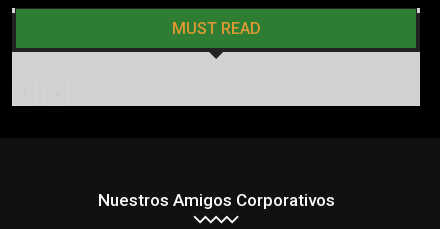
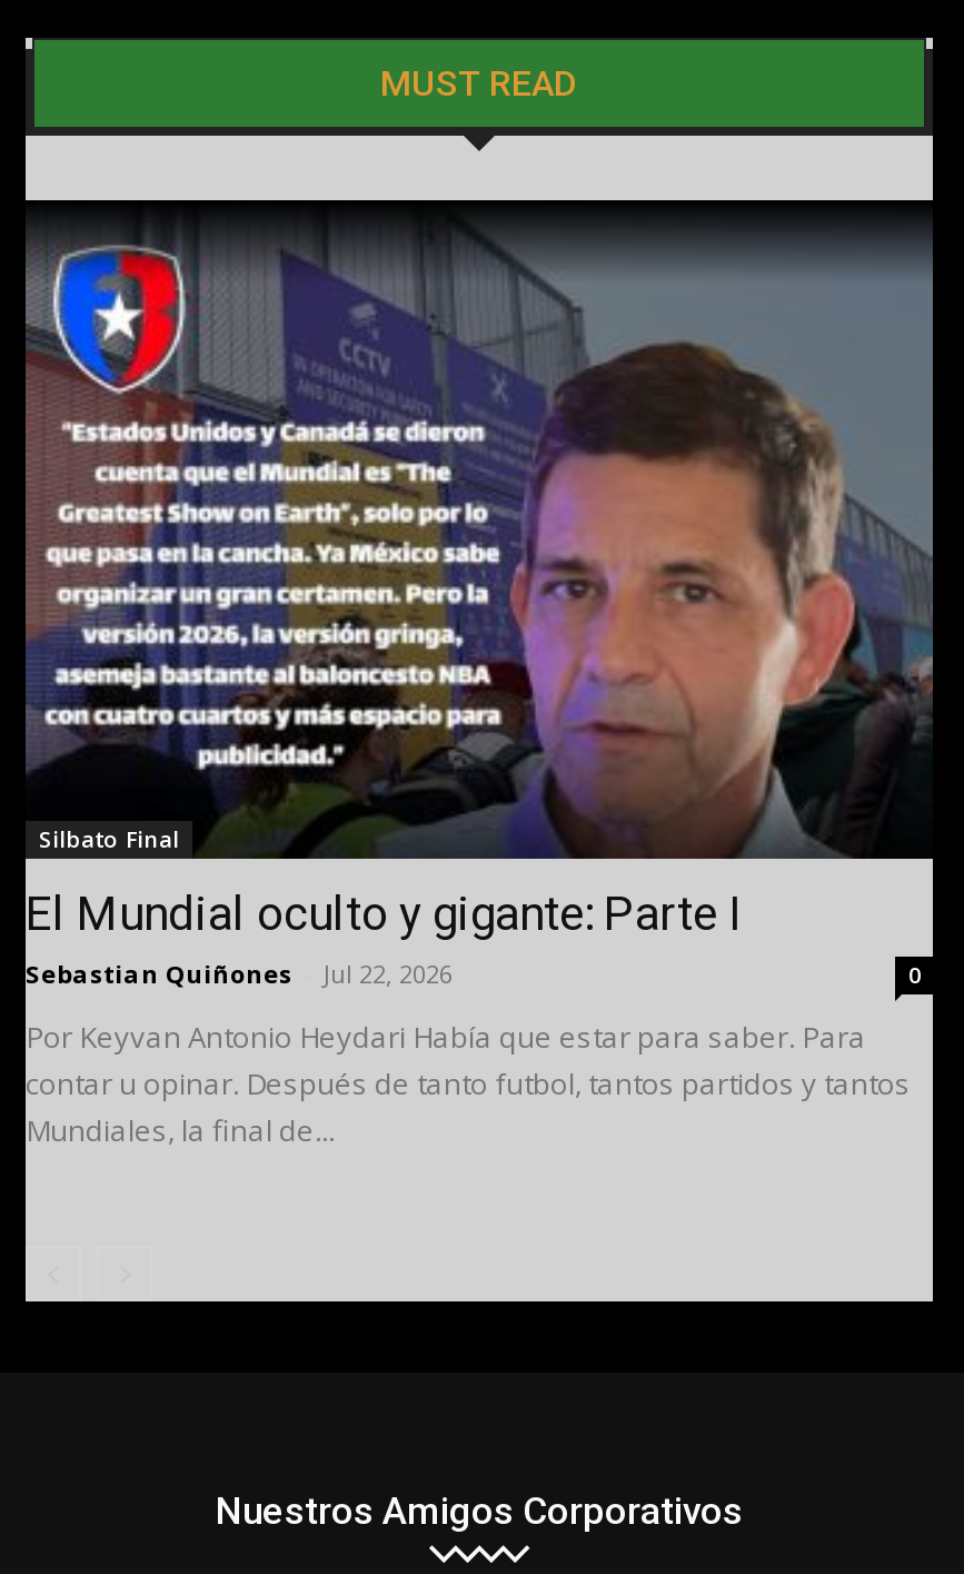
+ [image]
+ Silbato Final
+ El Mundial oculto y gigante: Parte I
+ Sebastian Quiñones - Jul 22, 2026
+ 0
+ Por Keyvan Antonio Heydari Había que estar para saber. Para
+ contar u opinar. Después de tanto futbol, tantos partidos y tantos
+ Mundiales, la final de...
